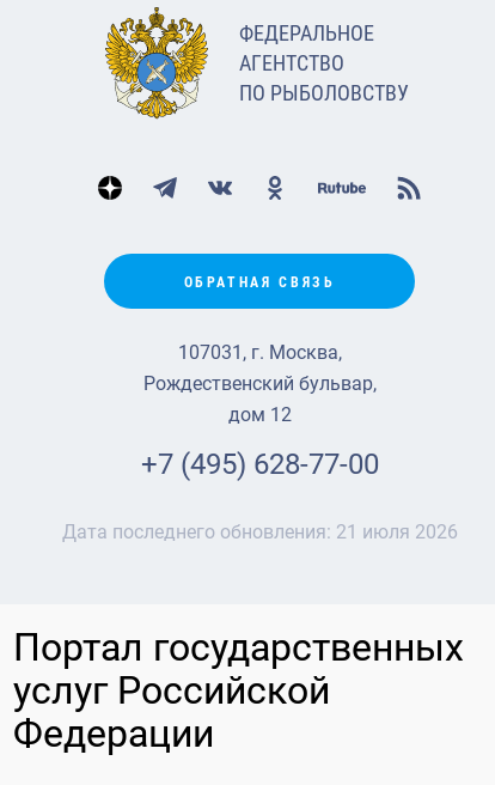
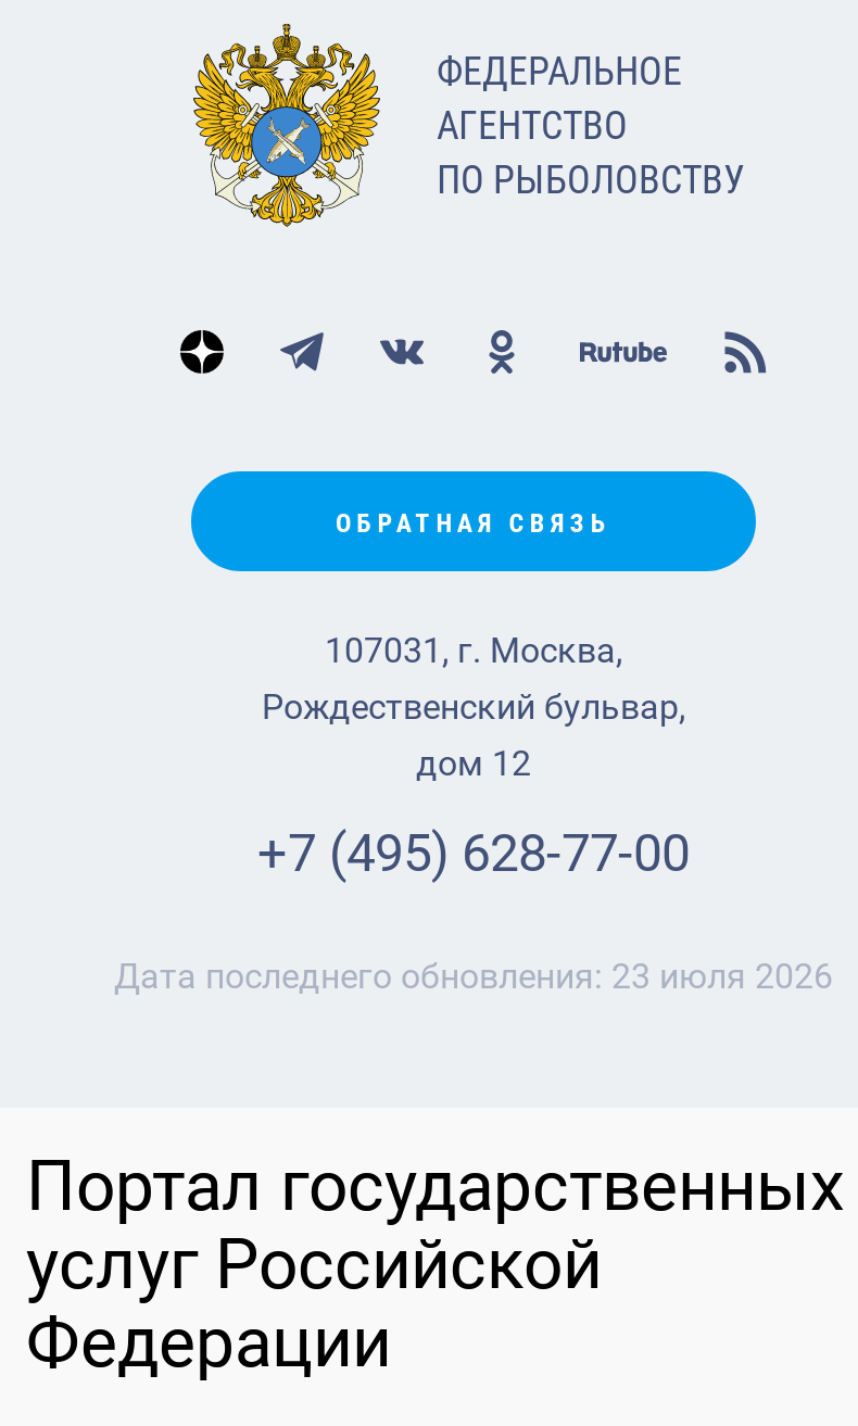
- Дата последнего обновления: 21 июля 2026
+ Дата последнего обновления: 23 июля 2026
